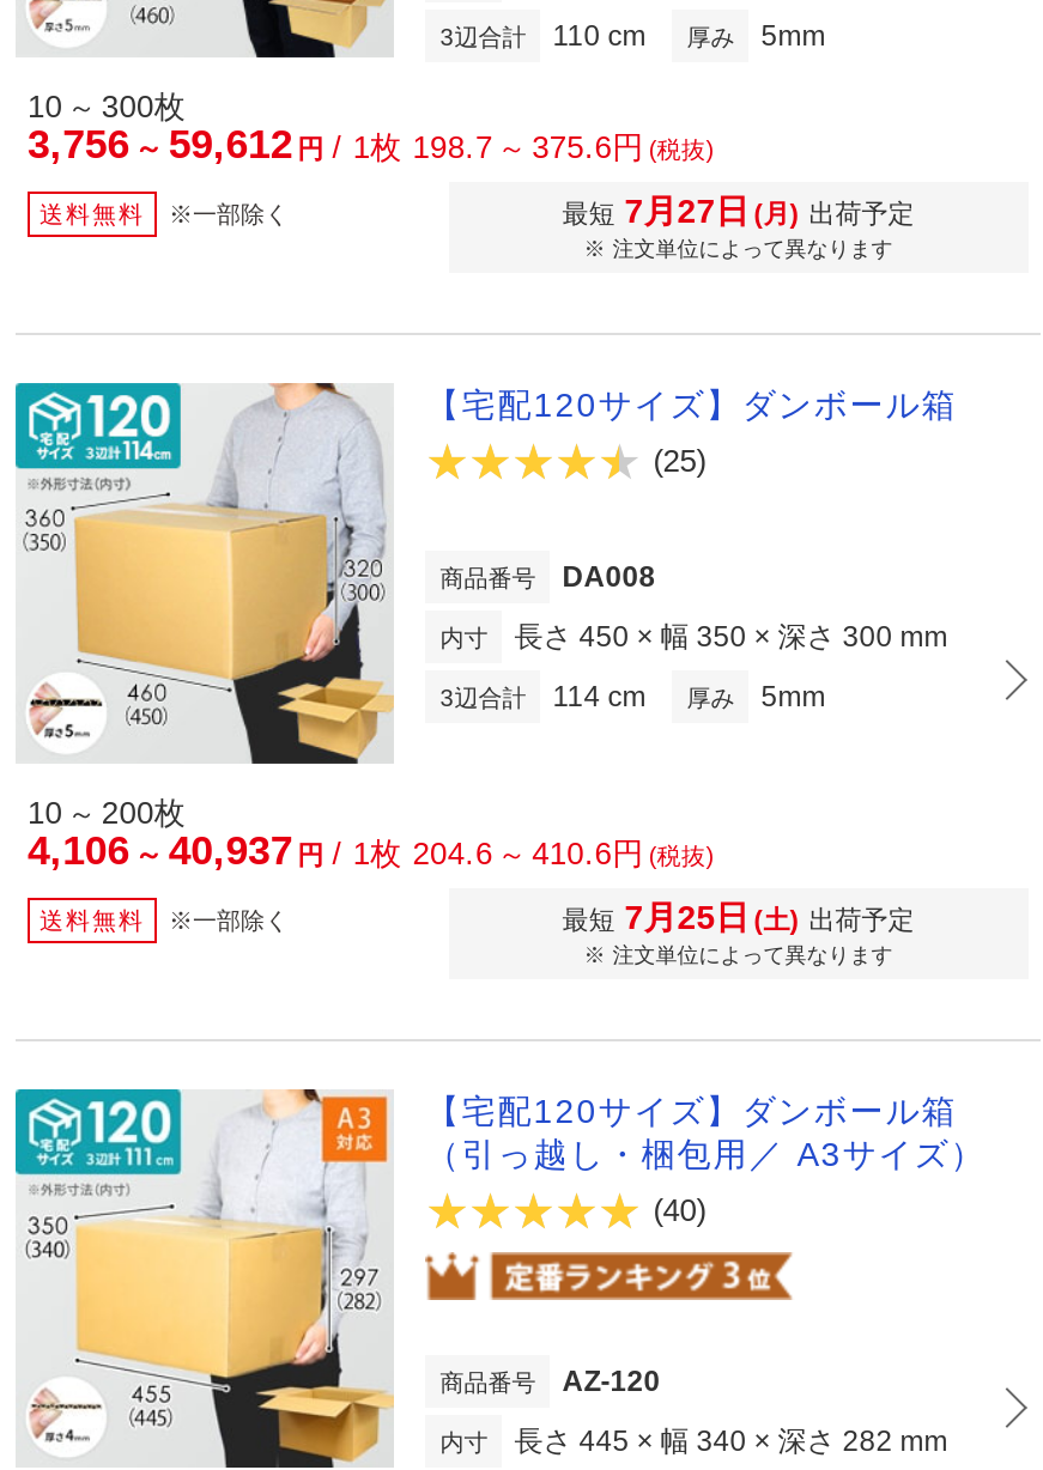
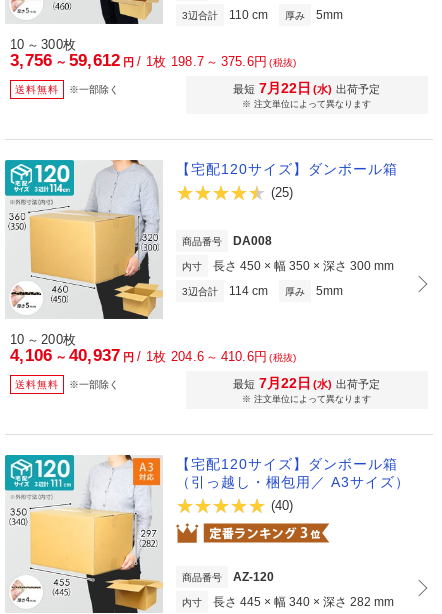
- 最短 7月27日 (月) 出荷予定
+ 最短 7月22日 (水) 出荷予定

- 最短 7月25日 (土) 出荷予定
+ 最短 7月22日 (水) 出荷予定
